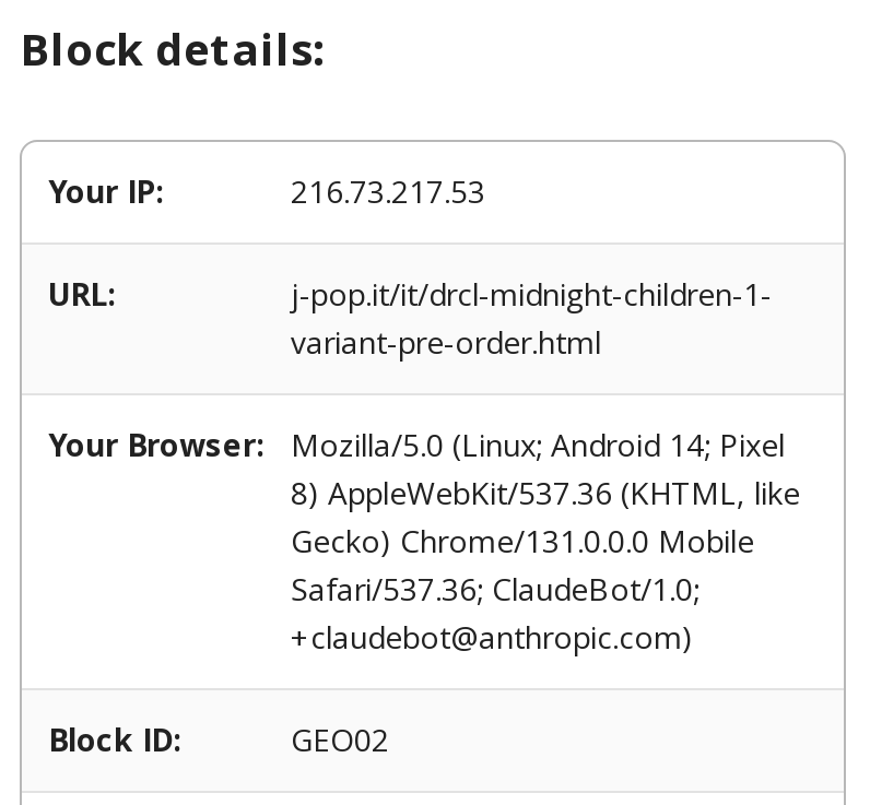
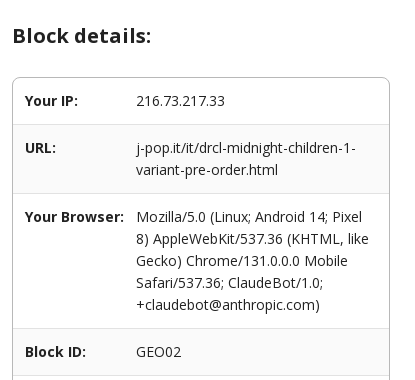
- 216.73.217.53
+ 216.73.217.33
